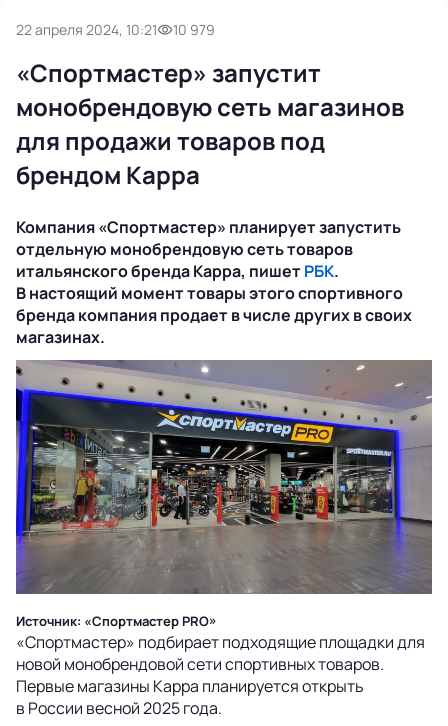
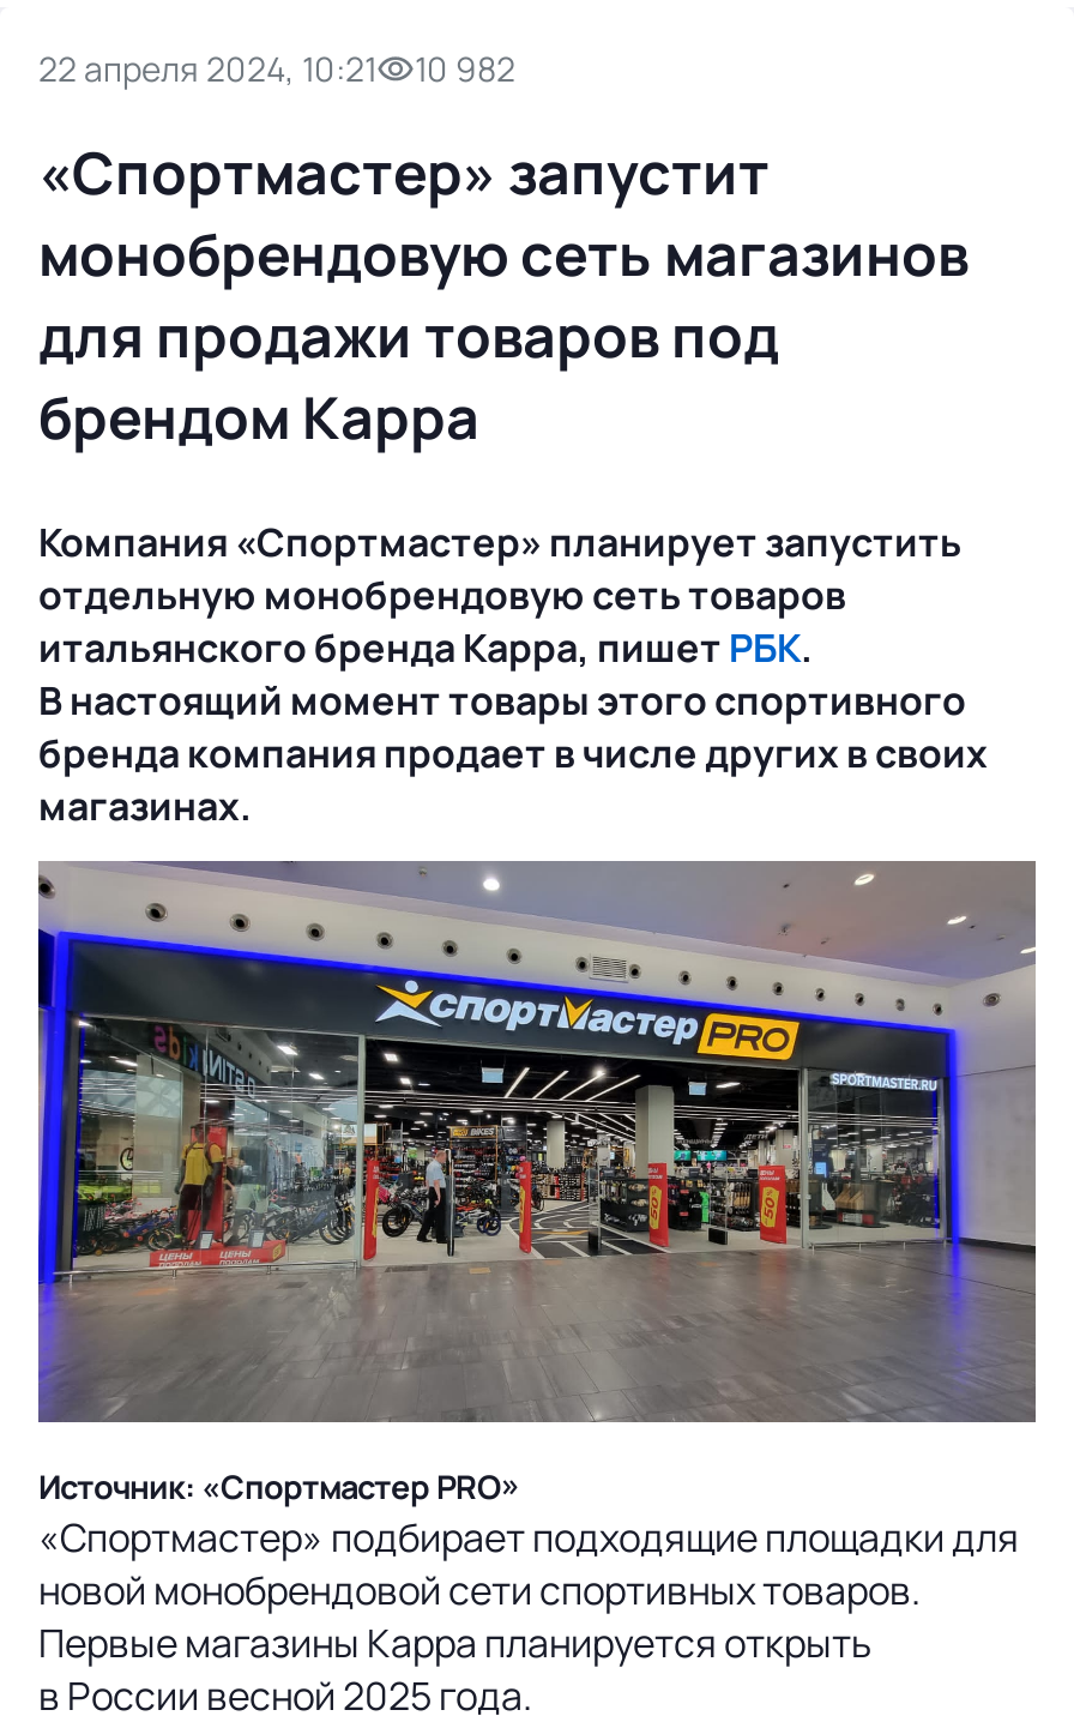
- 22 апреля 2024, 10:21 10 979
+ 22 апреля 2024, 10:21 10 982
